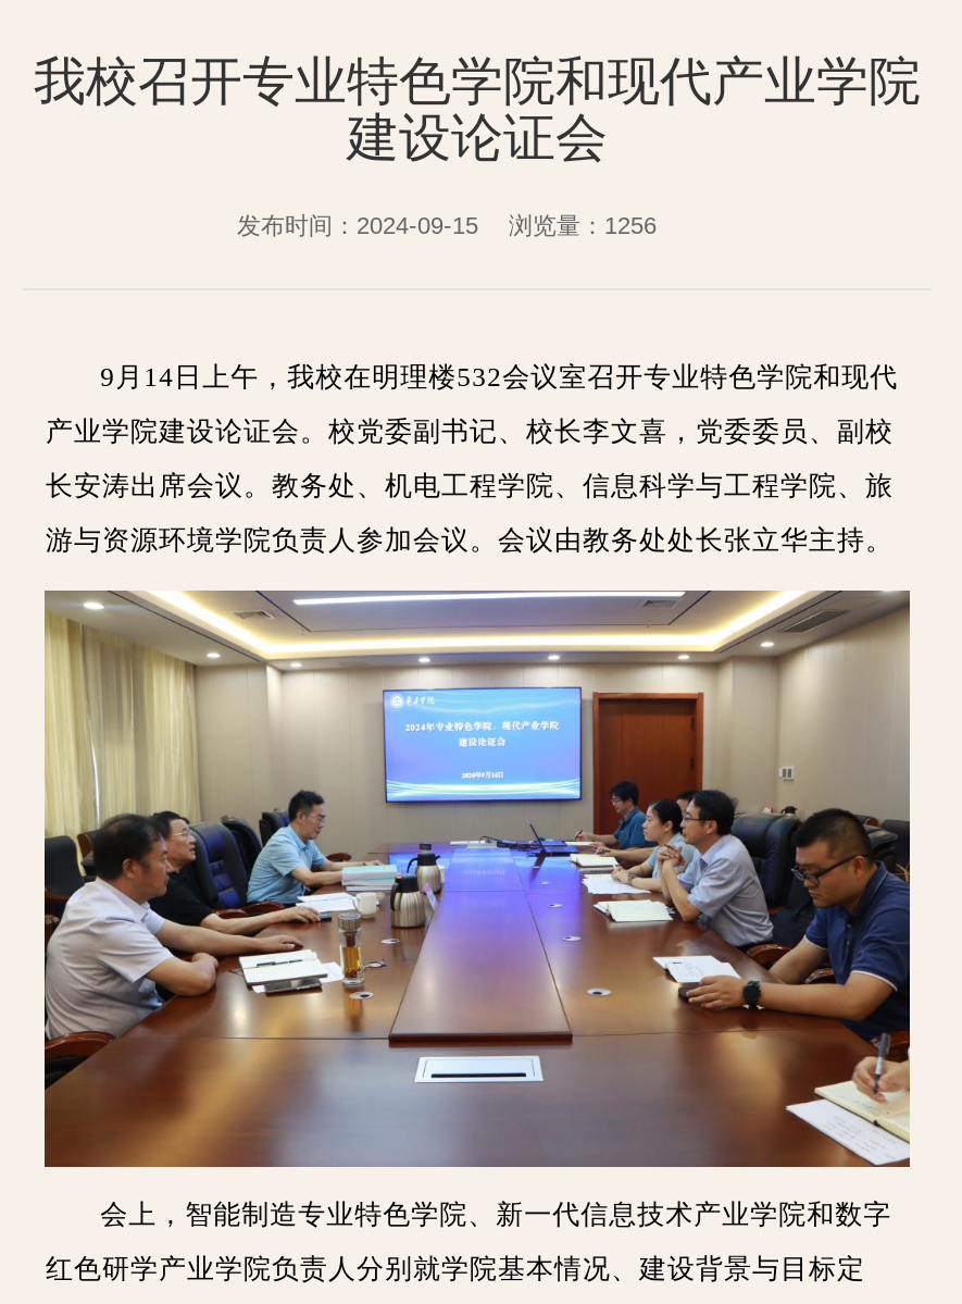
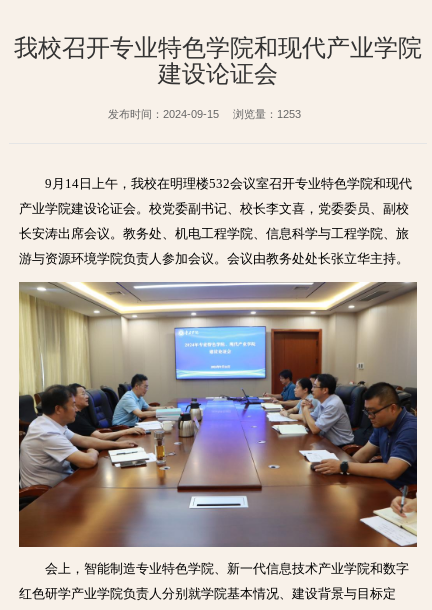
- 发布时间：2024-09-15 浏览量：1256
+ 发布时间：2024-09-15 浏览量：1253
